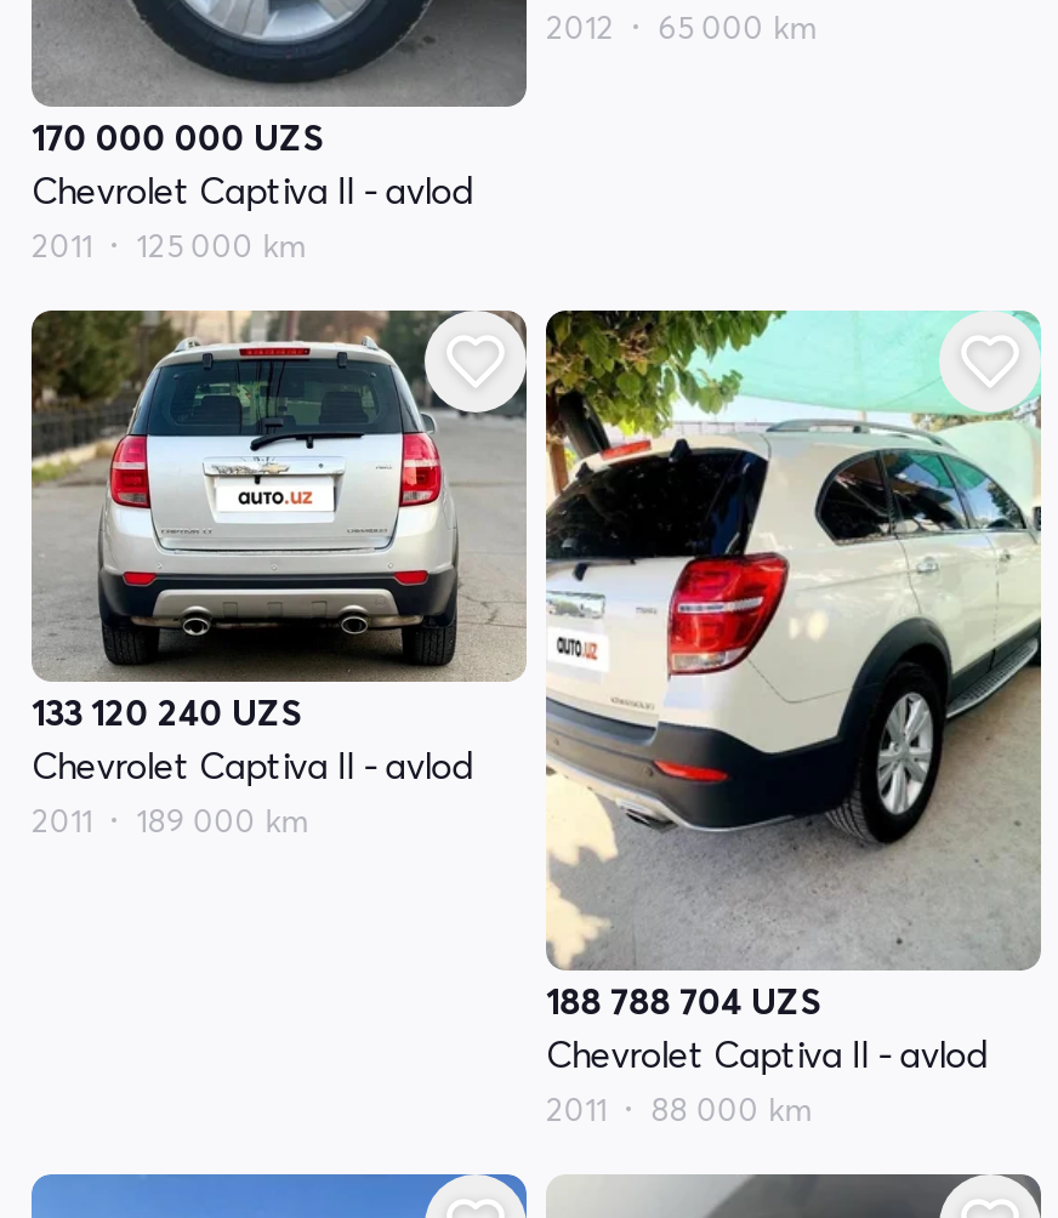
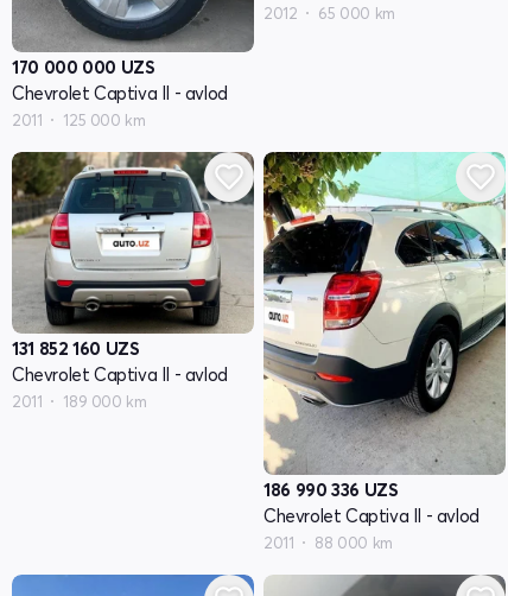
- 133 120 240 UZS
+ 131 852 160 UZS

- 188 788 704 UZS
+ 186 990 336 UZS
